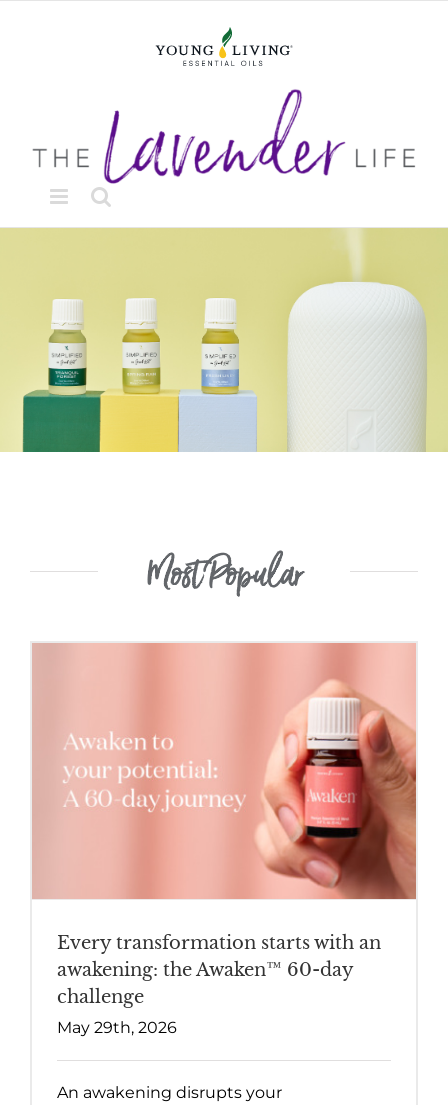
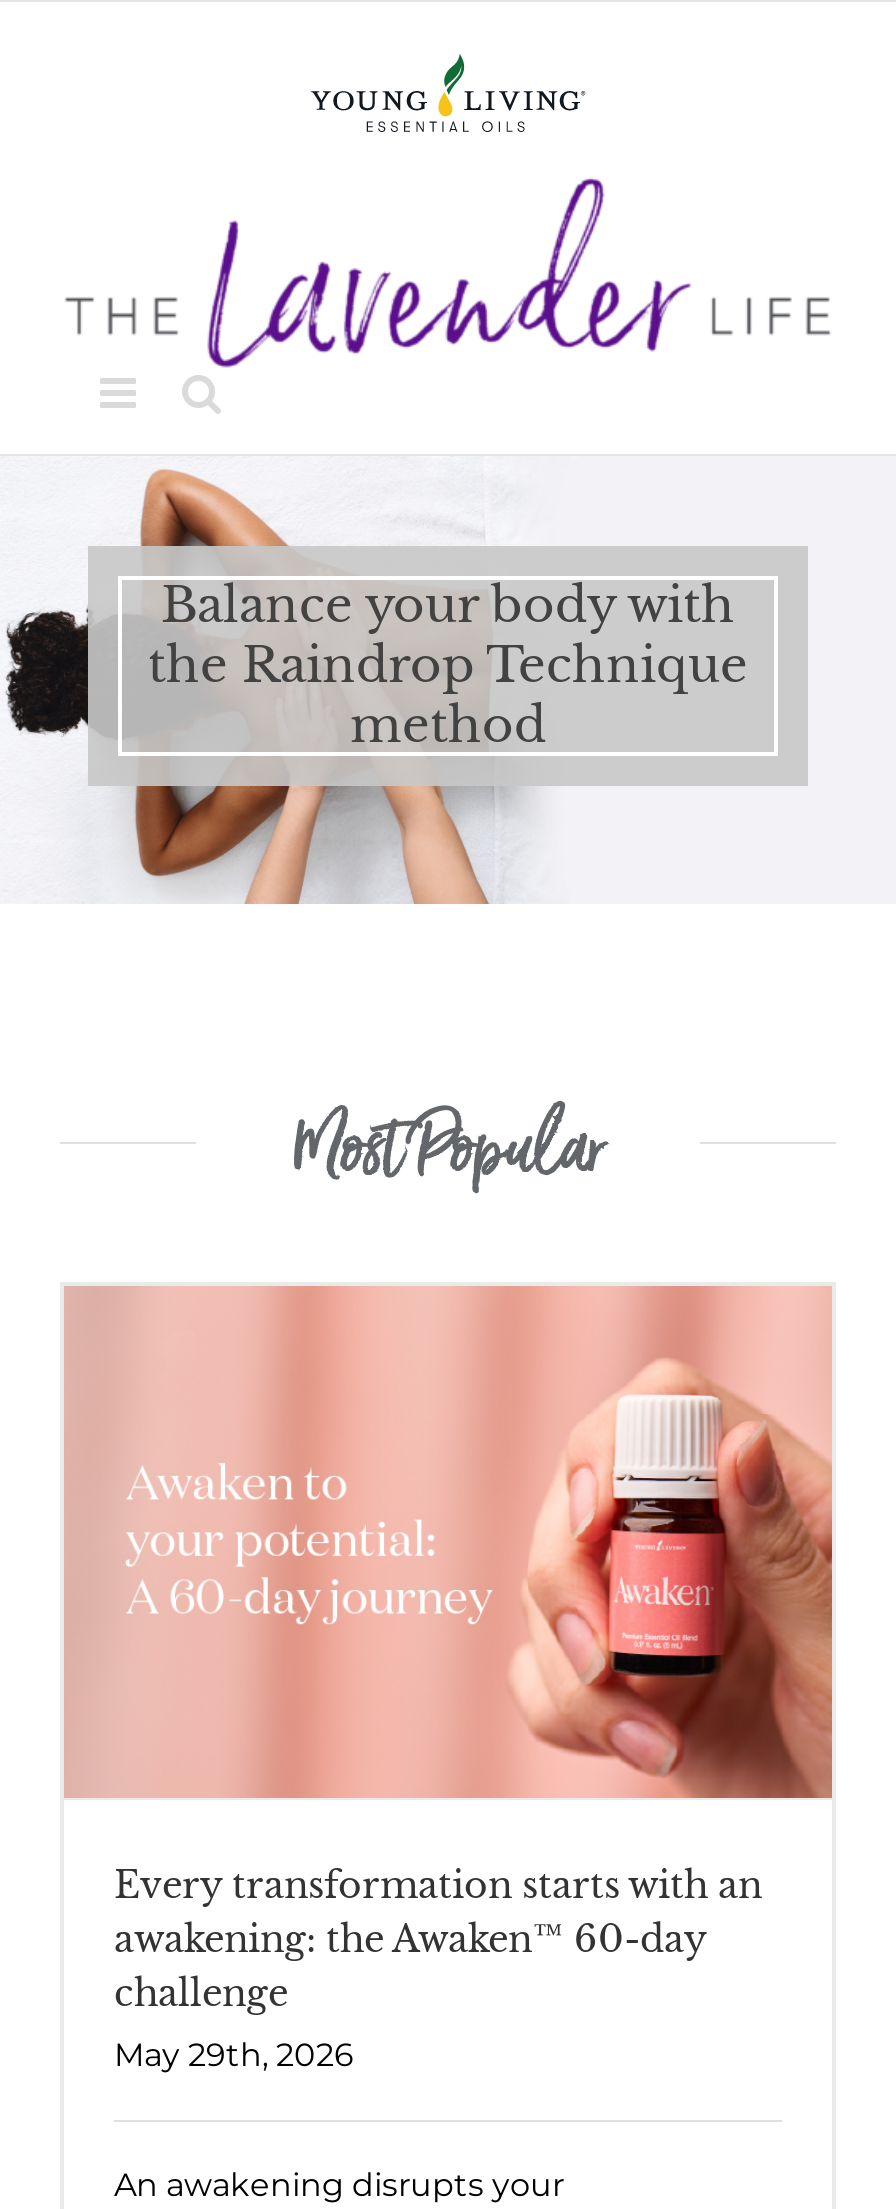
- [image]
+ [image]
